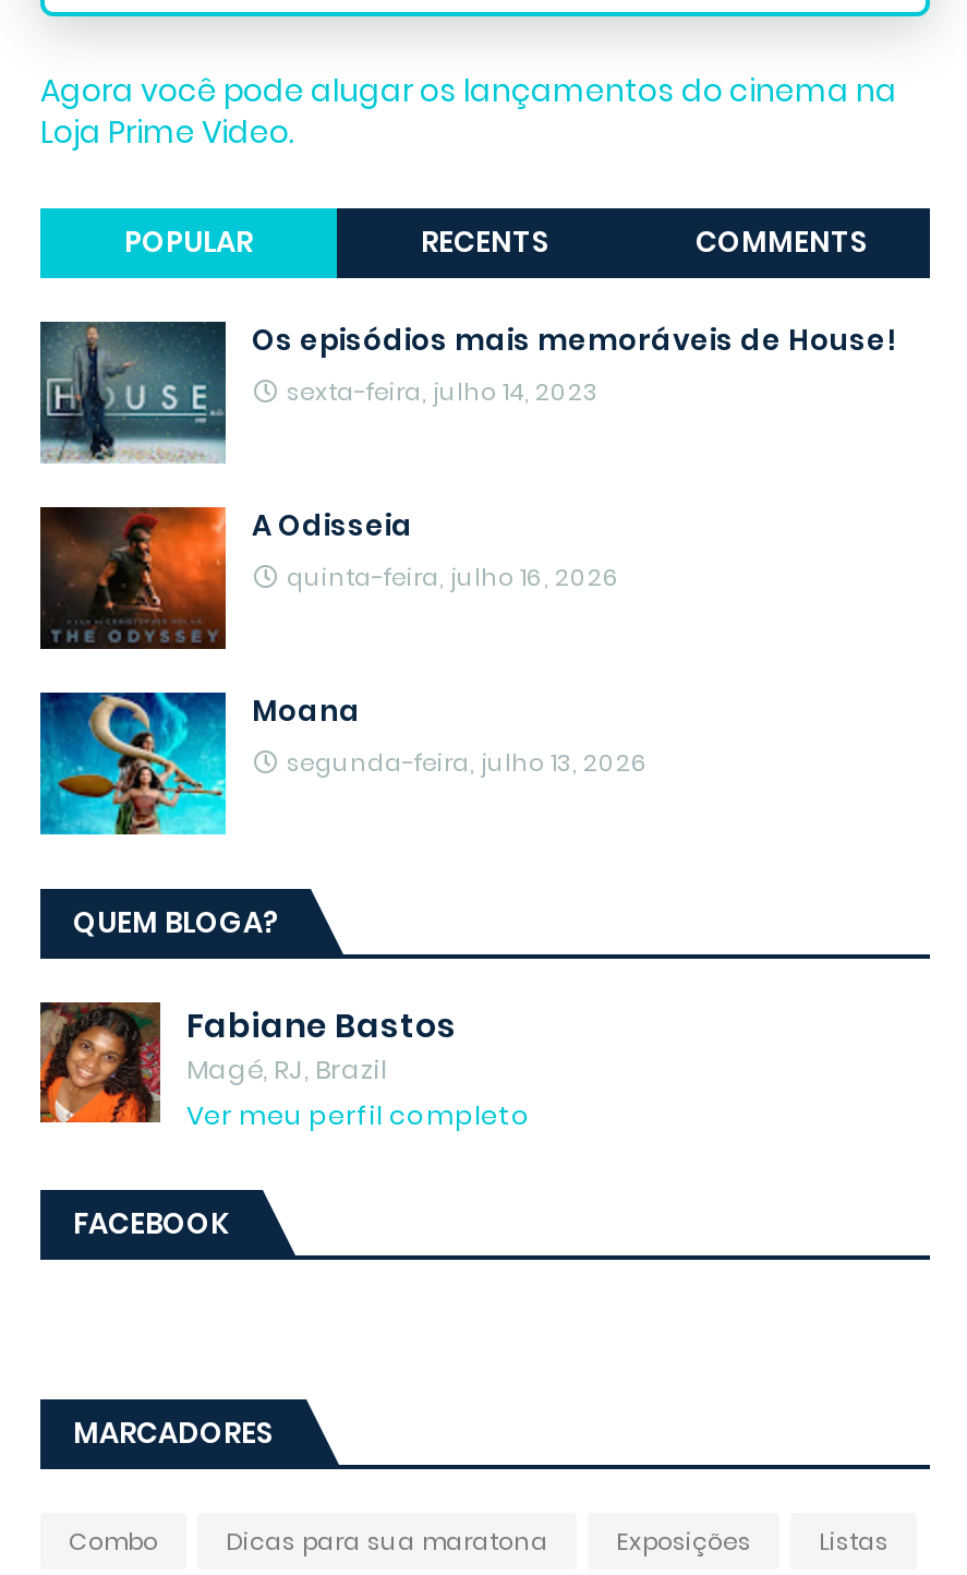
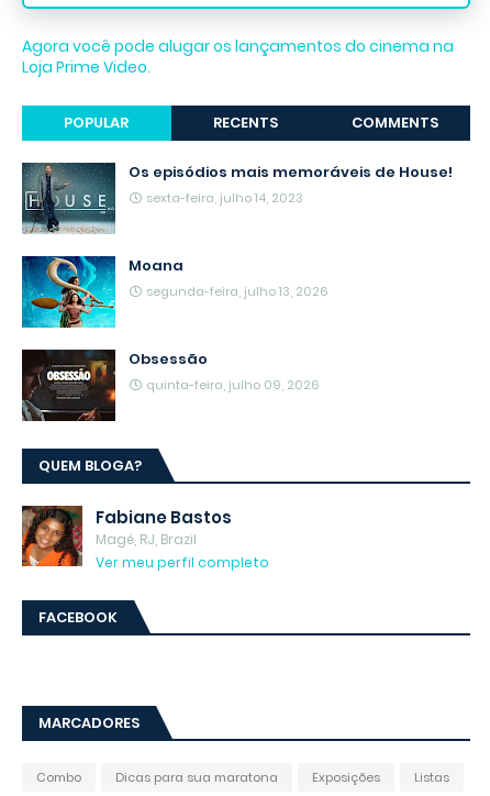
- [image]
- A Odisseia
- quinta-feira, julho 16, 2026

moved up: [image] | Moana | segunda-feira, julho 13, 2026

+ [image]
+ Obsessão
+ quinta-feira, julho 09, 2026
